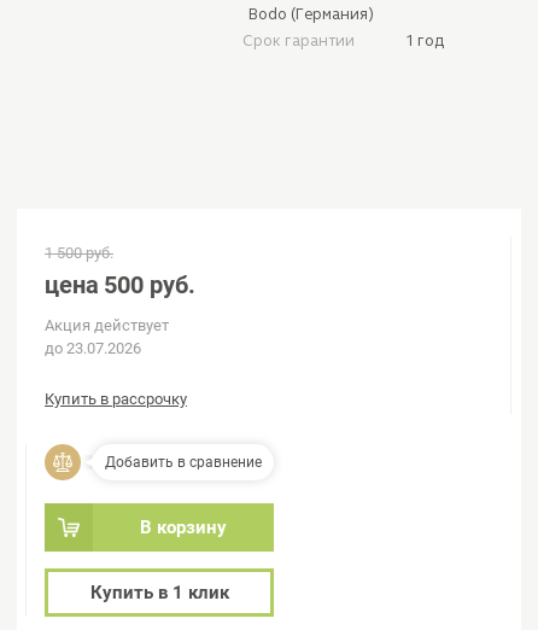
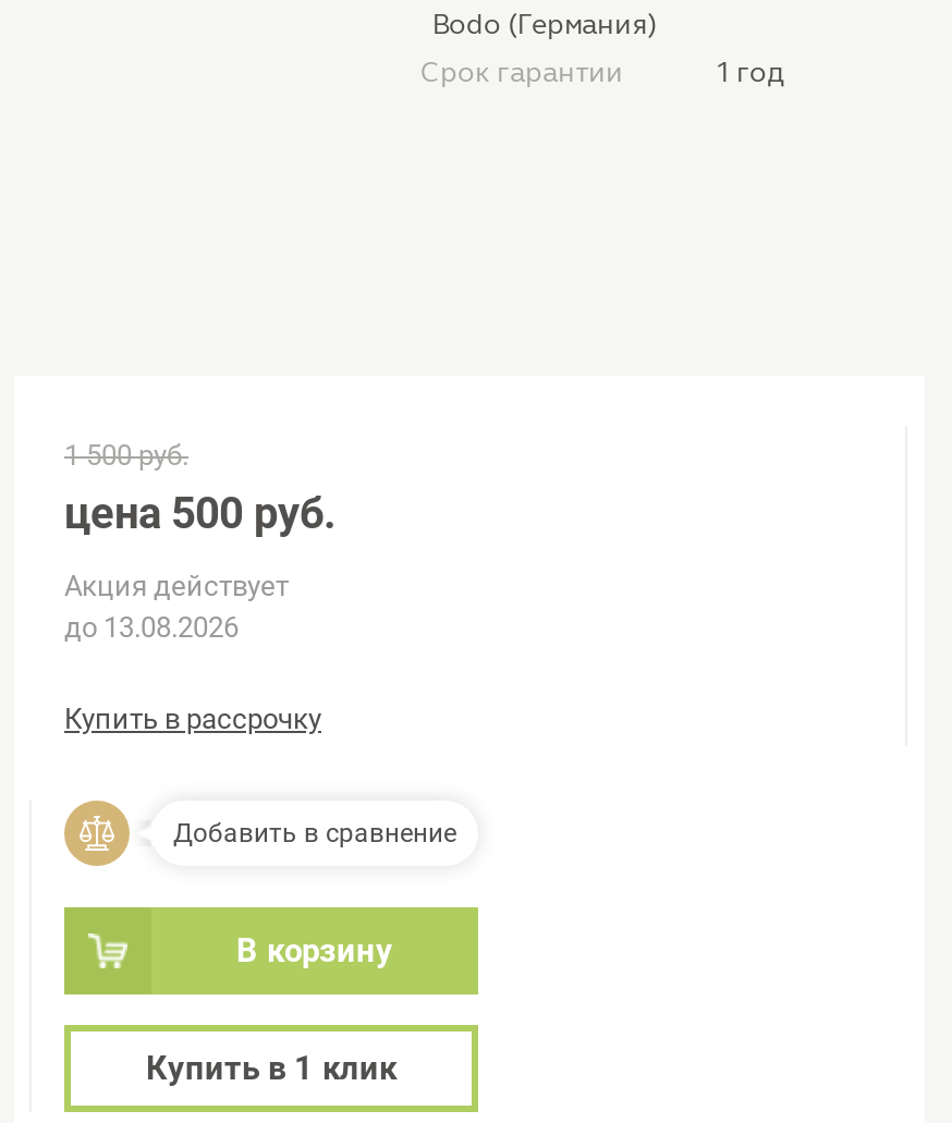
- до 23.07.2026
+ до 13.08.2026
